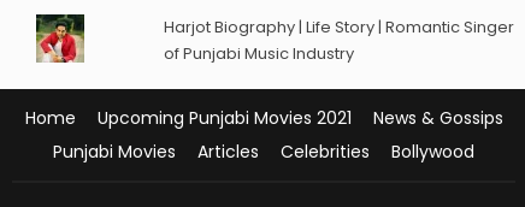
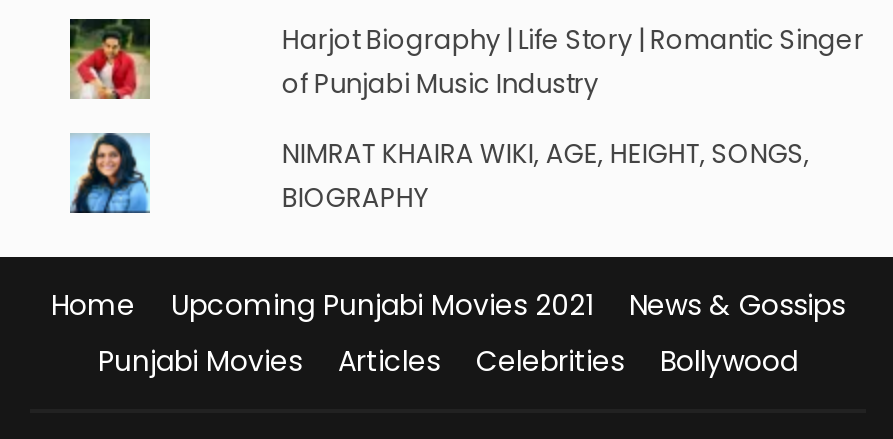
+ [image]

+ NIMRAT KHAIRA WIKI, AGE, HEIGHT, SONGS,
+ BIOGRAPHY
